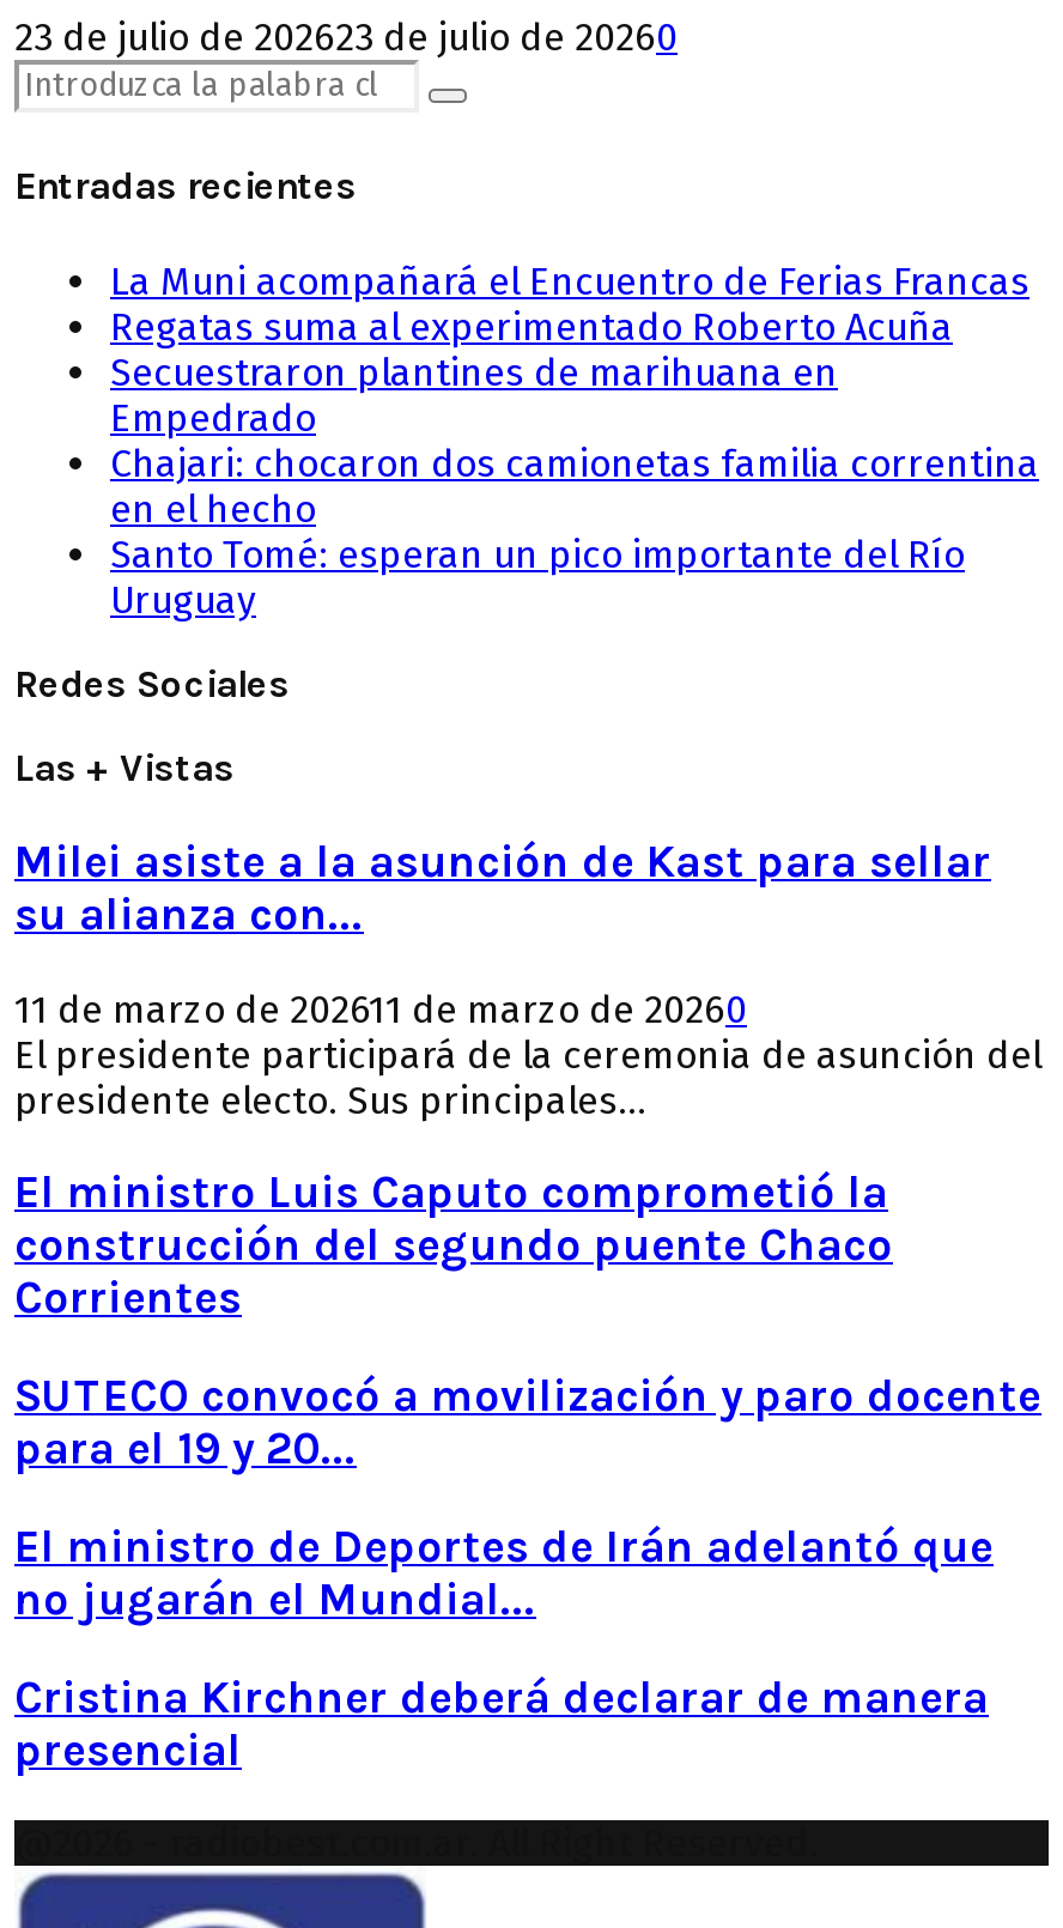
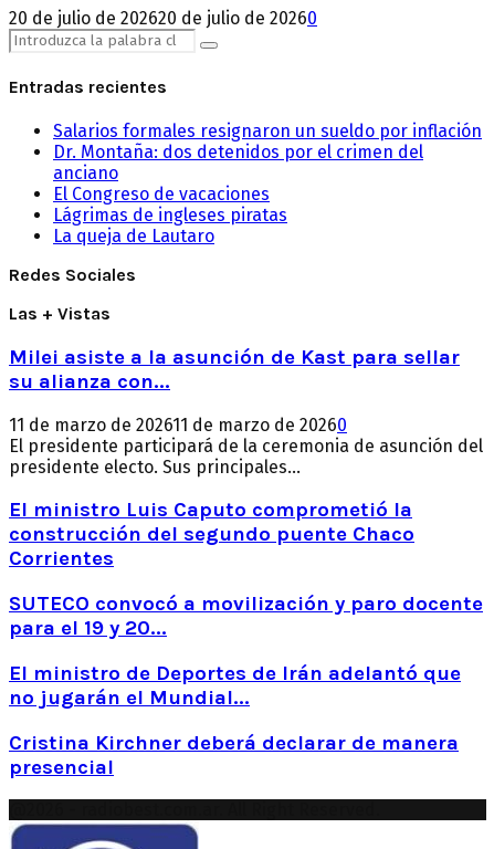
- 23 de julio de 202623 de julio de 20260
+ 20 de julio de 202620 de julio de 20260

- La Muni acompañará el Encuentro de Ferias Francas
- Regatas suma al experimentado Roberto Acuña
- Secuestraron plantines de marihuana en
- Empedrado
- Chajari: chocaron dos camionetas familia correntina
- en el hecho
- Santo Tomé: esperan un pico importante del Río
- Uruguay
+ Salarios formales resignaron un sueldo por inflación
+ Dr. Montaña: dos detenidos por el crimen del
+ anciano
+ El Congreso de vacaciones
+ Lágrimas de ingleses piratas
+ La queja de Lautaro
